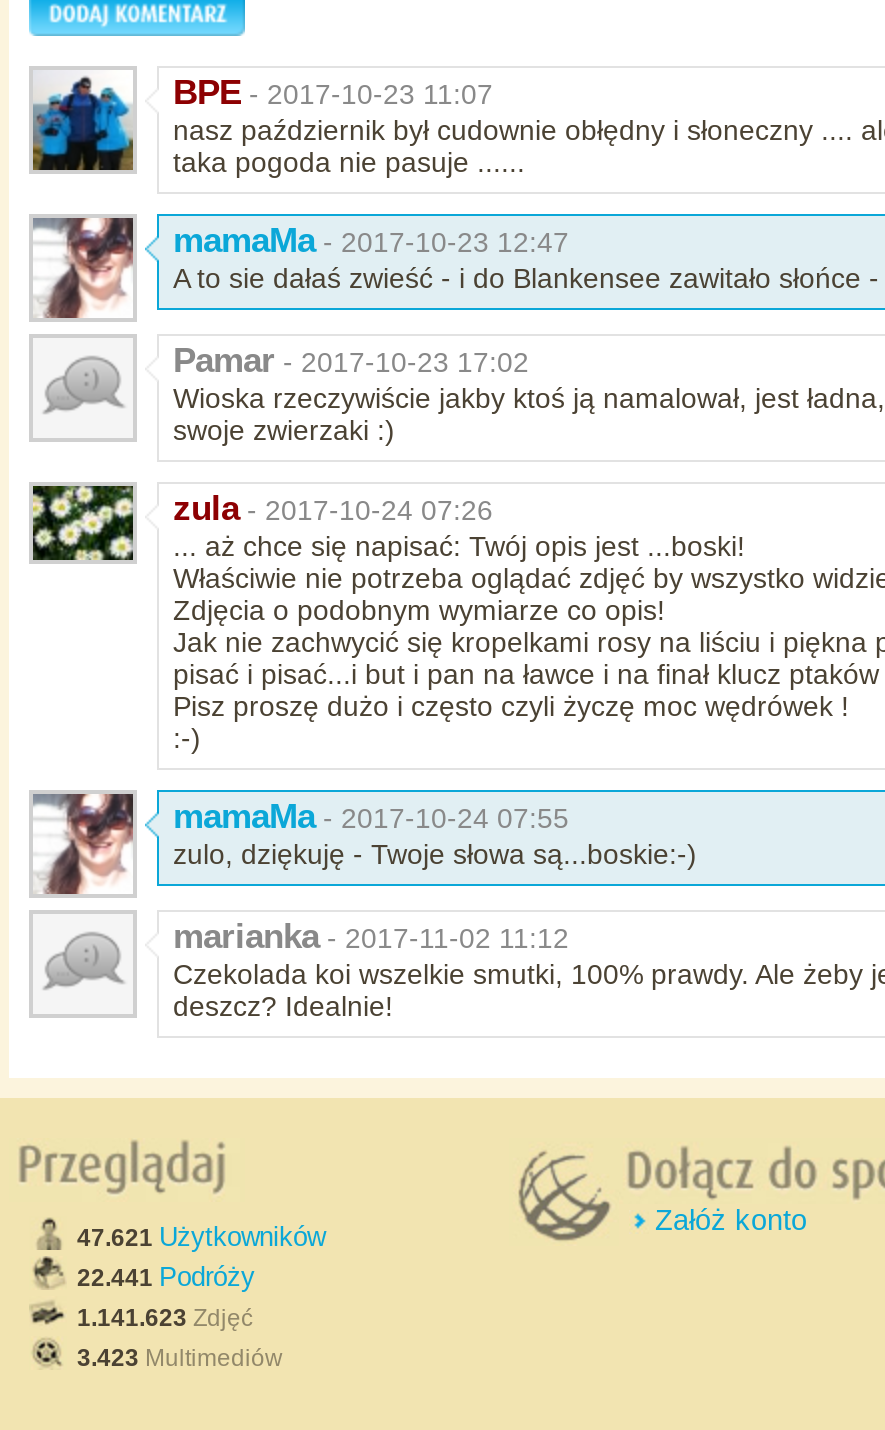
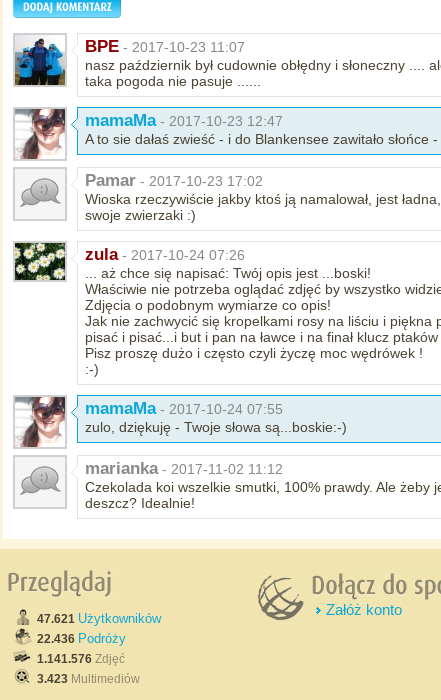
- 22.441 Podróży
+ 22.436 Podróży

- 1.141.623 Zdjęć
+ 1.141.576 Zdjęć
